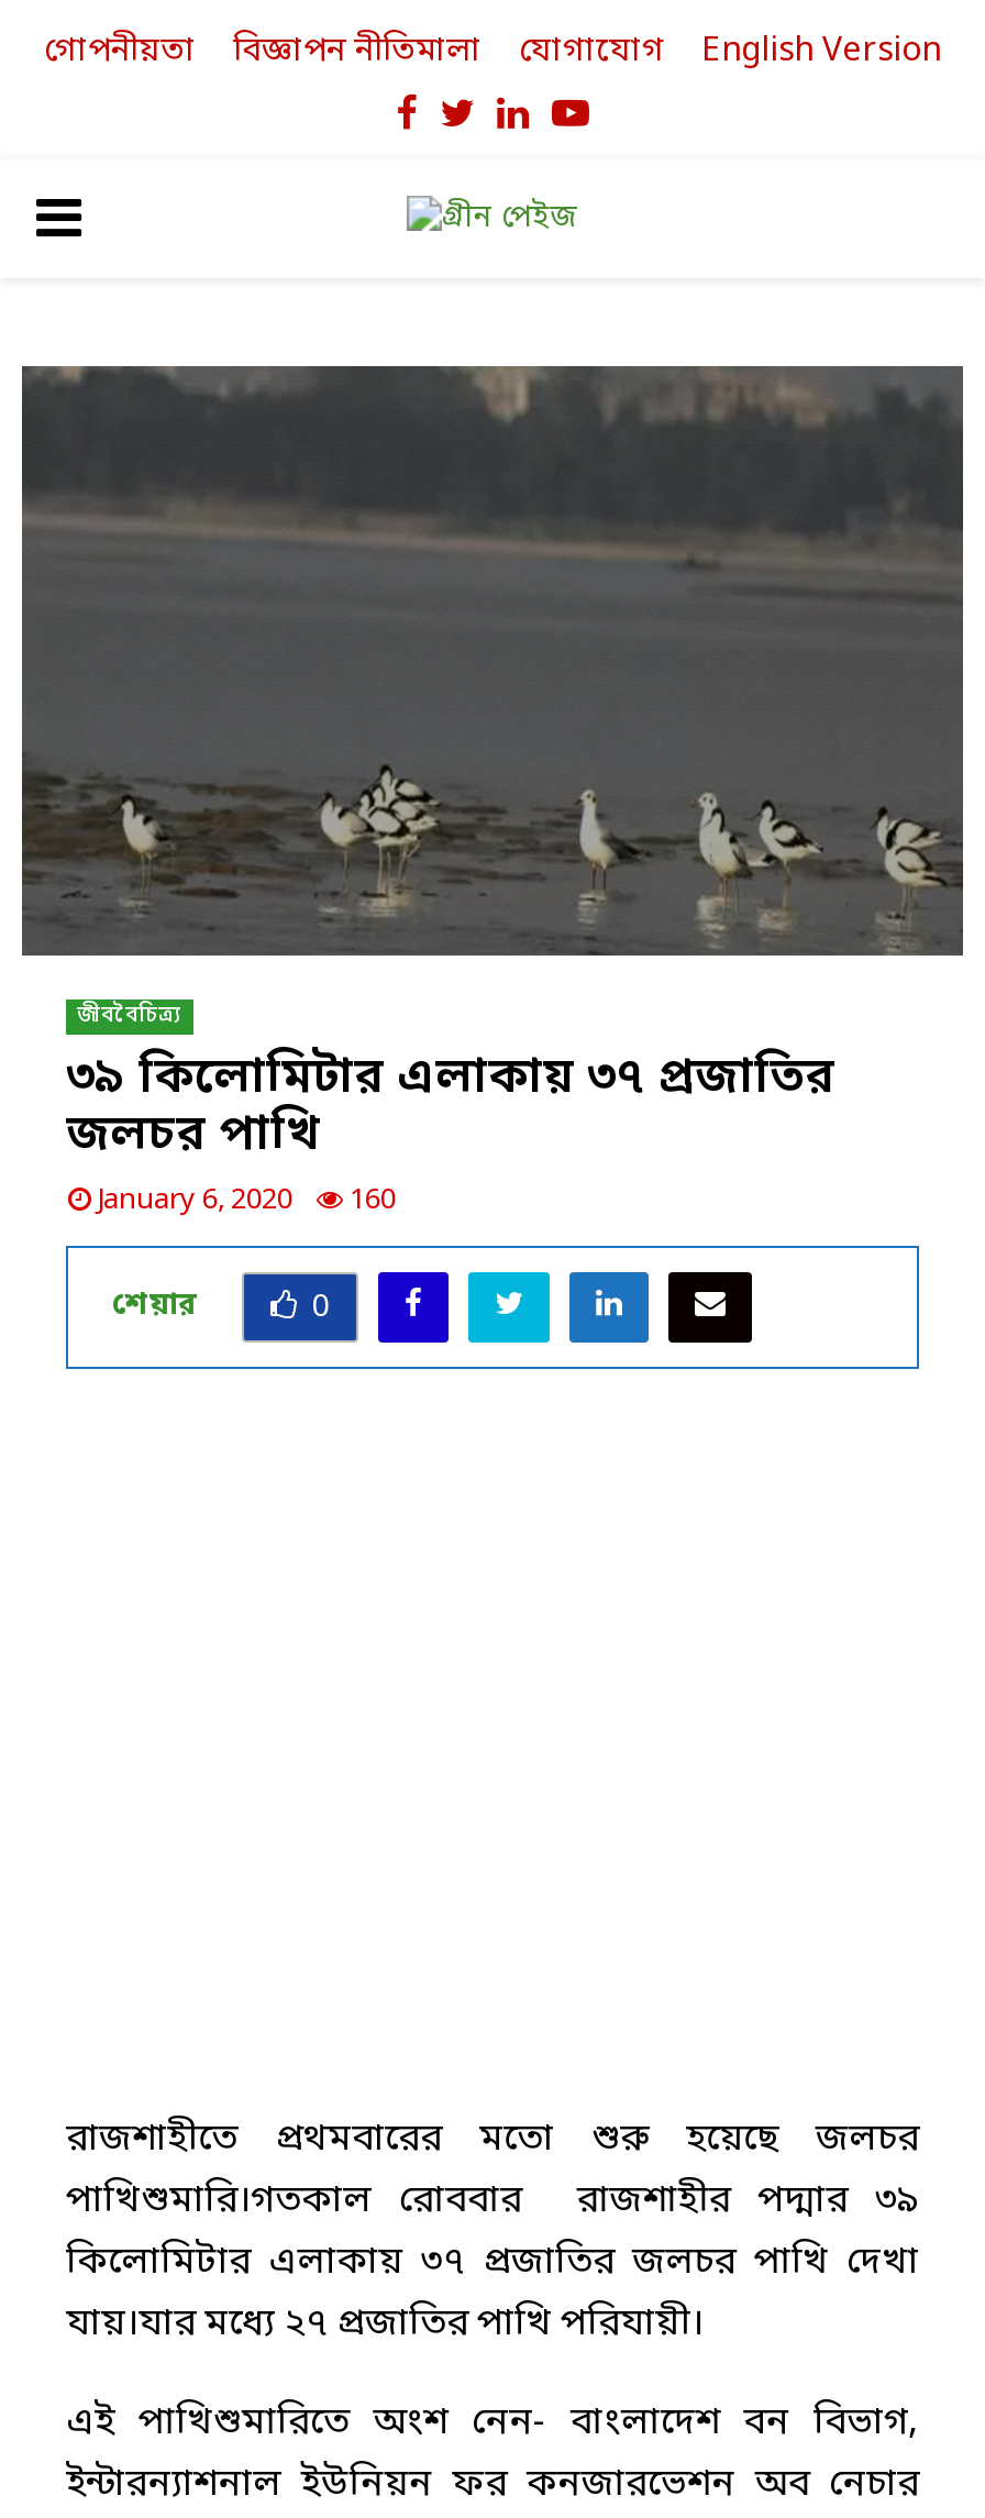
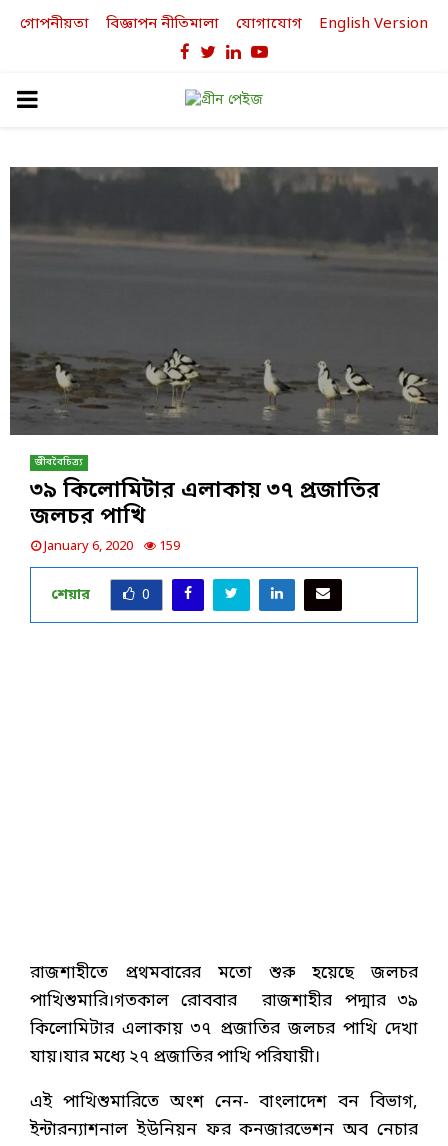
- January 6, 2020 160
+ January 6, 2020 159
